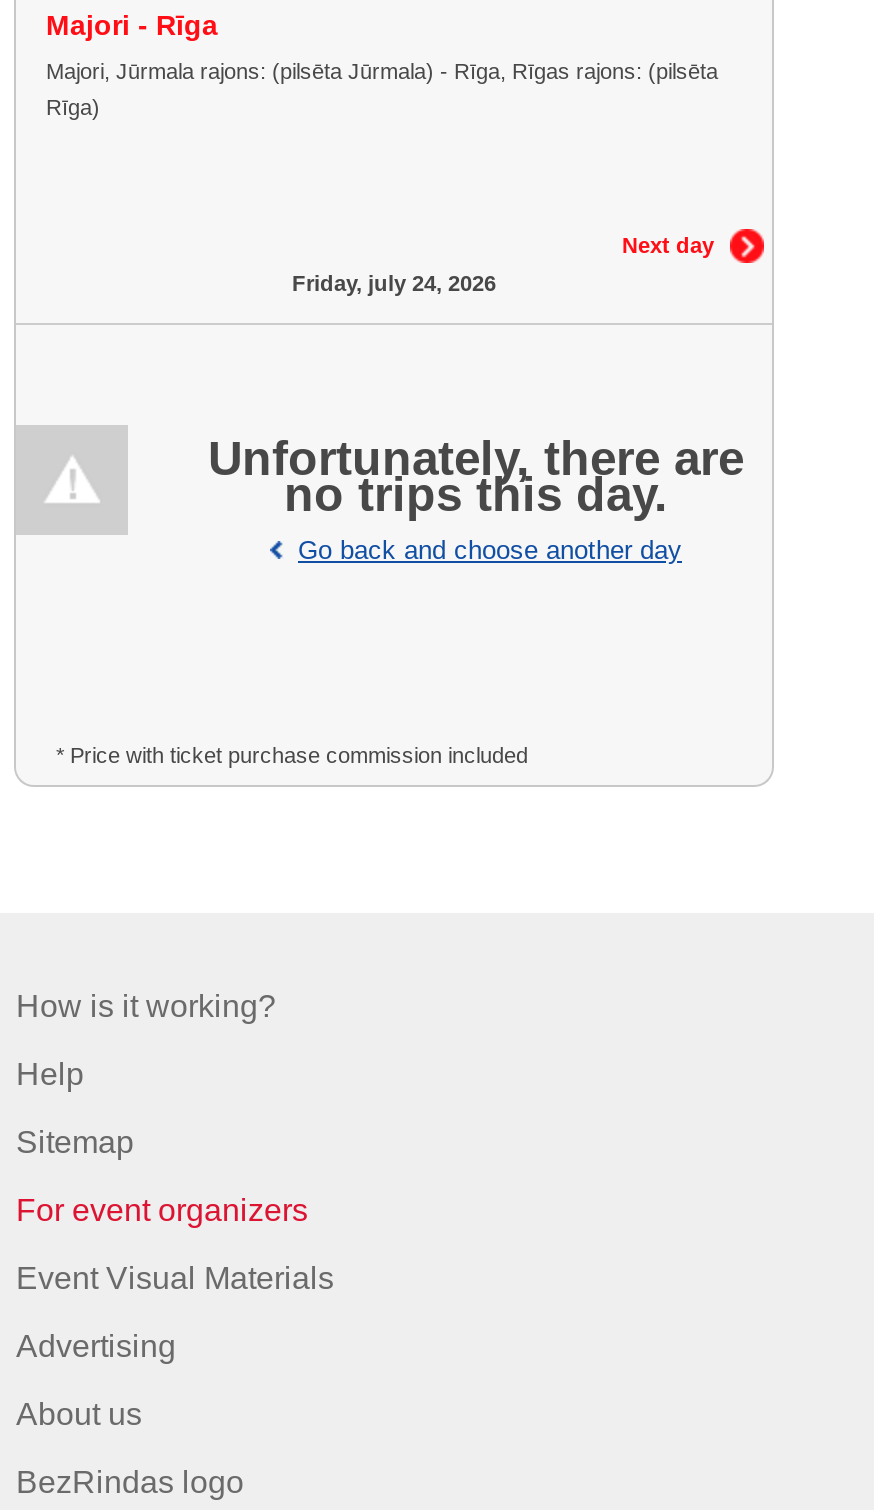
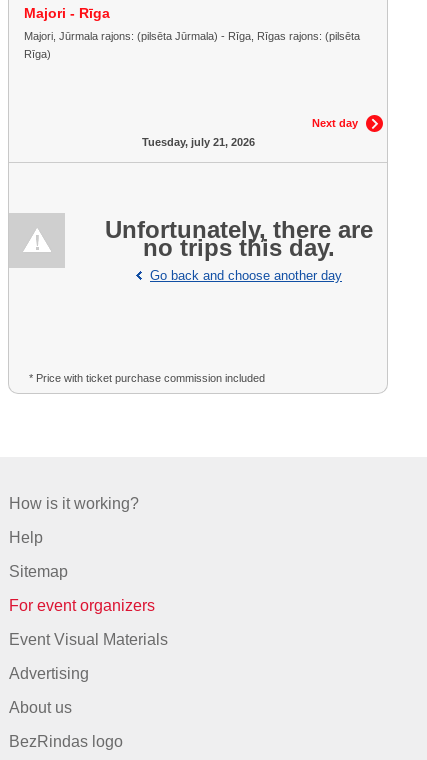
- Friday, july 24, 2026
+ Tuesday, july 21, 2026
